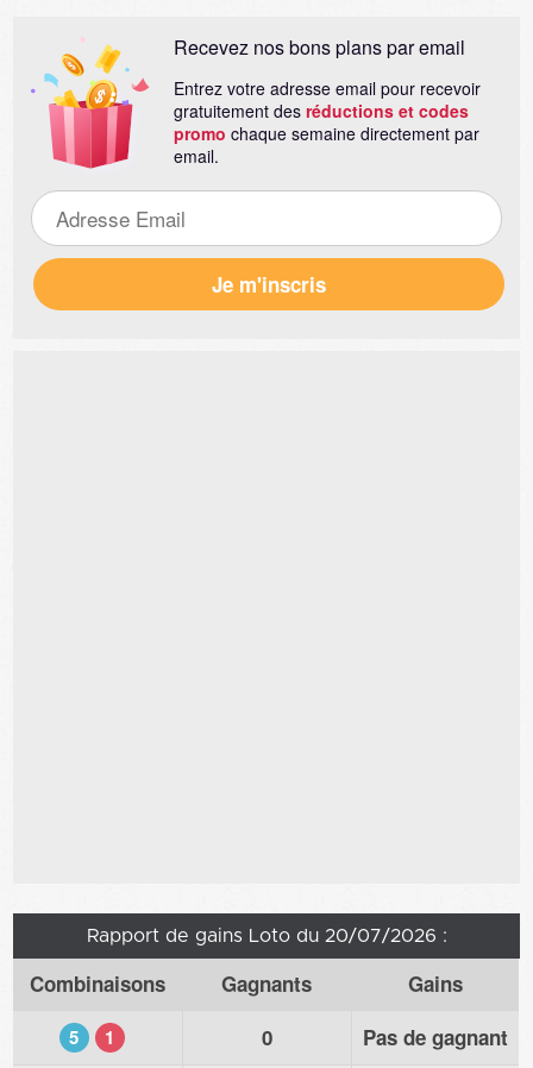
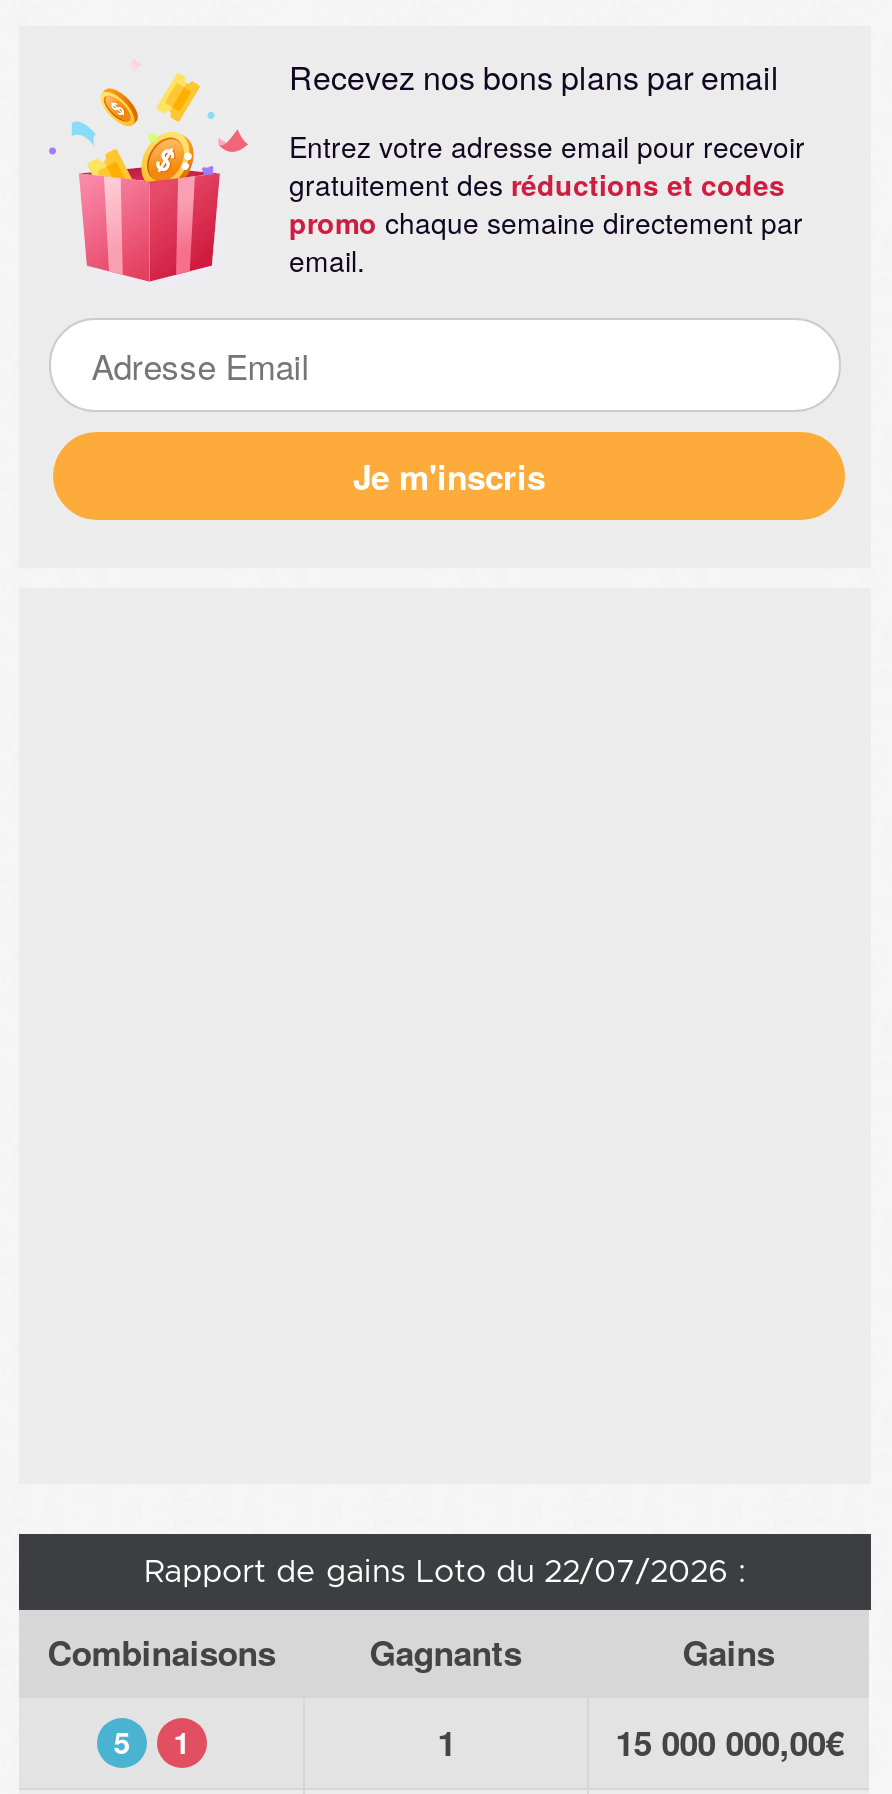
- Rapport de gains Loto du 20/07/2026 :
+ Rapport de gains Loto du 22/07/2026 :

- 0
- Pas de gagnant
+ 1
+ 15 000 000,00€
